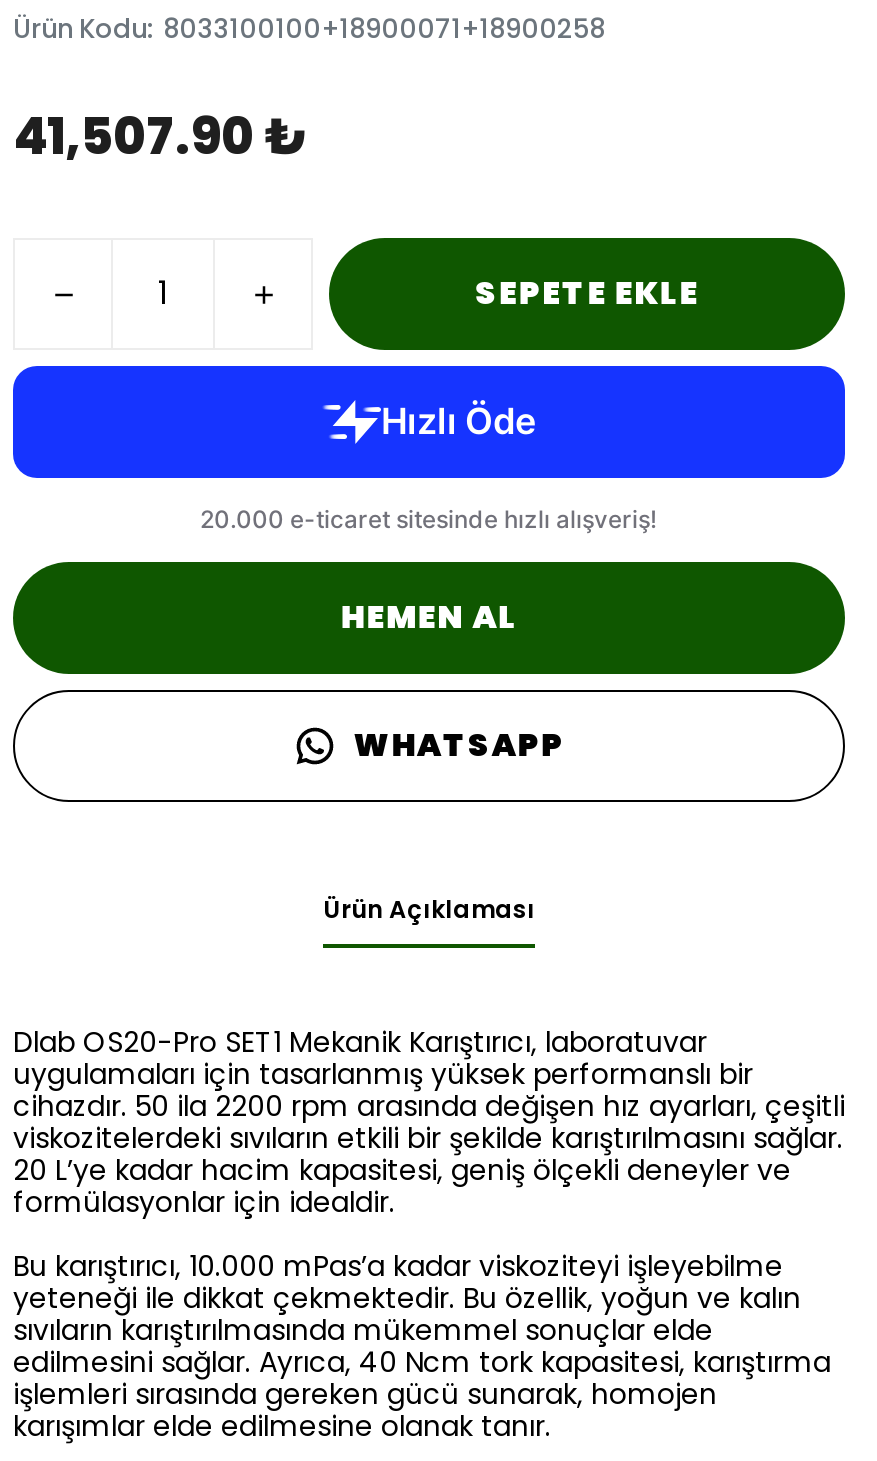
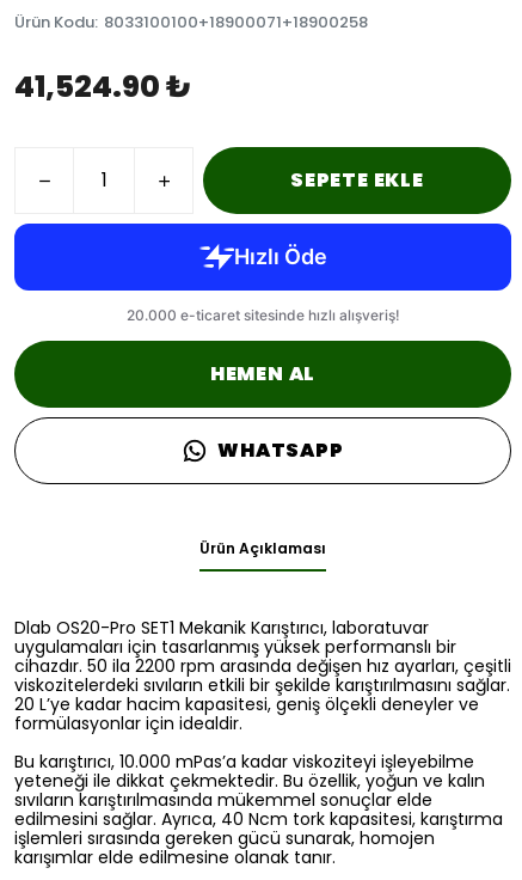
- 41,507.90 ₺
+ 41,524.90 ₺
